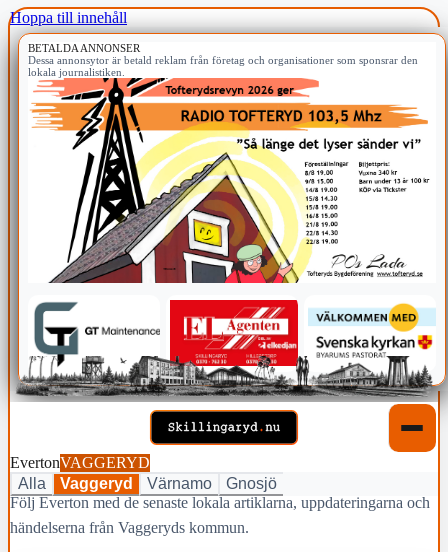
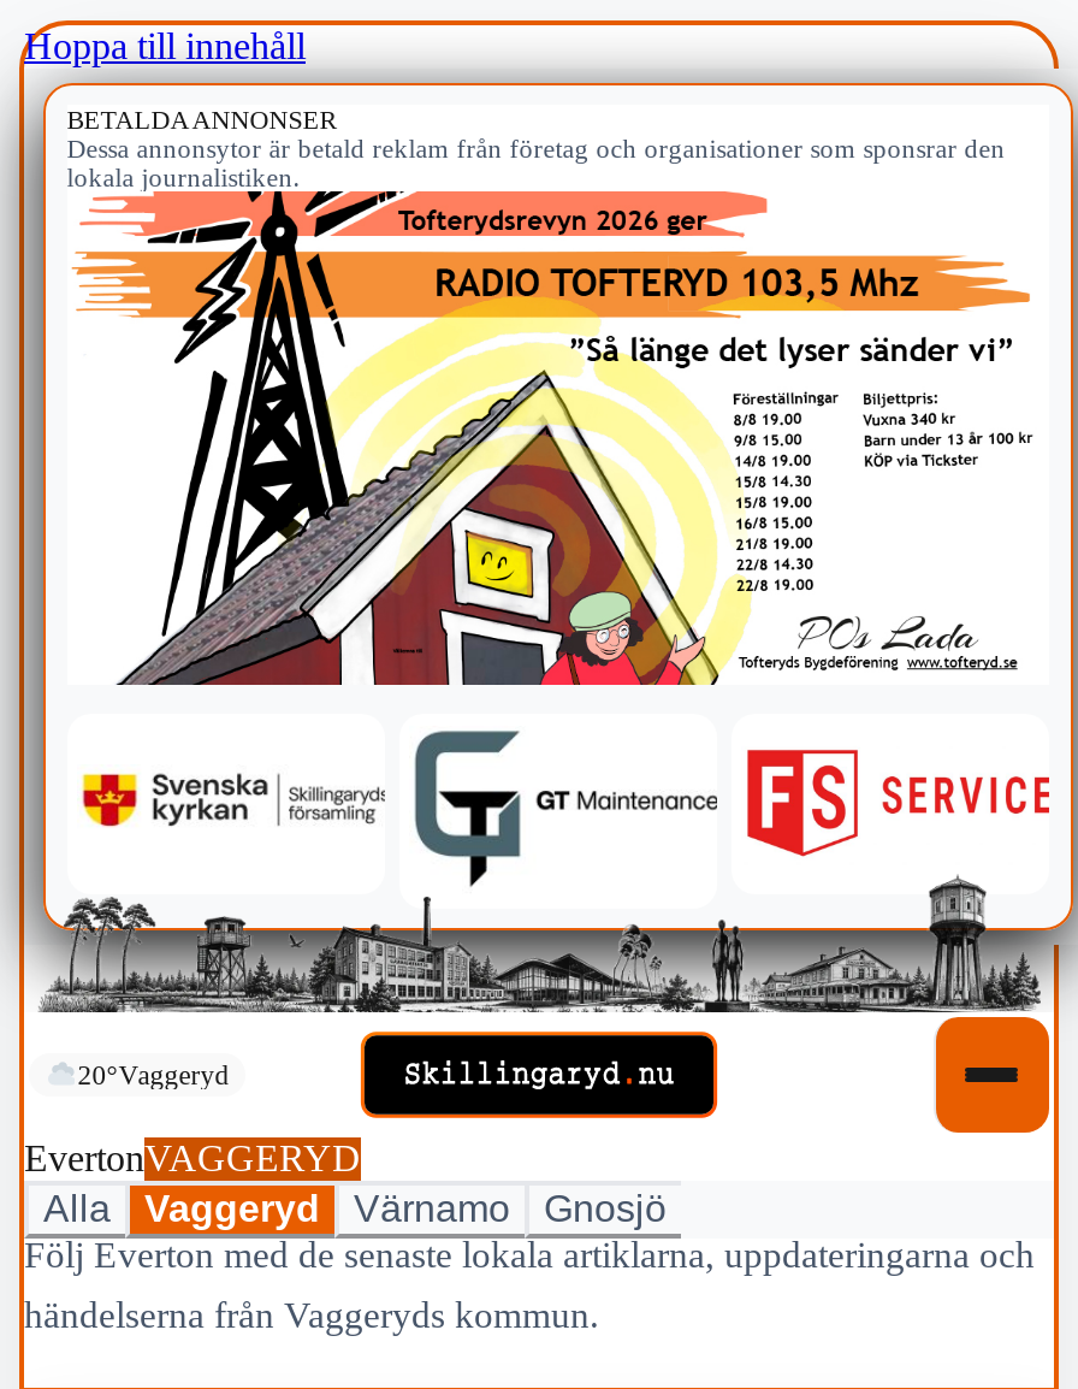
+ 20°Vaggeryd

- [image]
+ [image]
